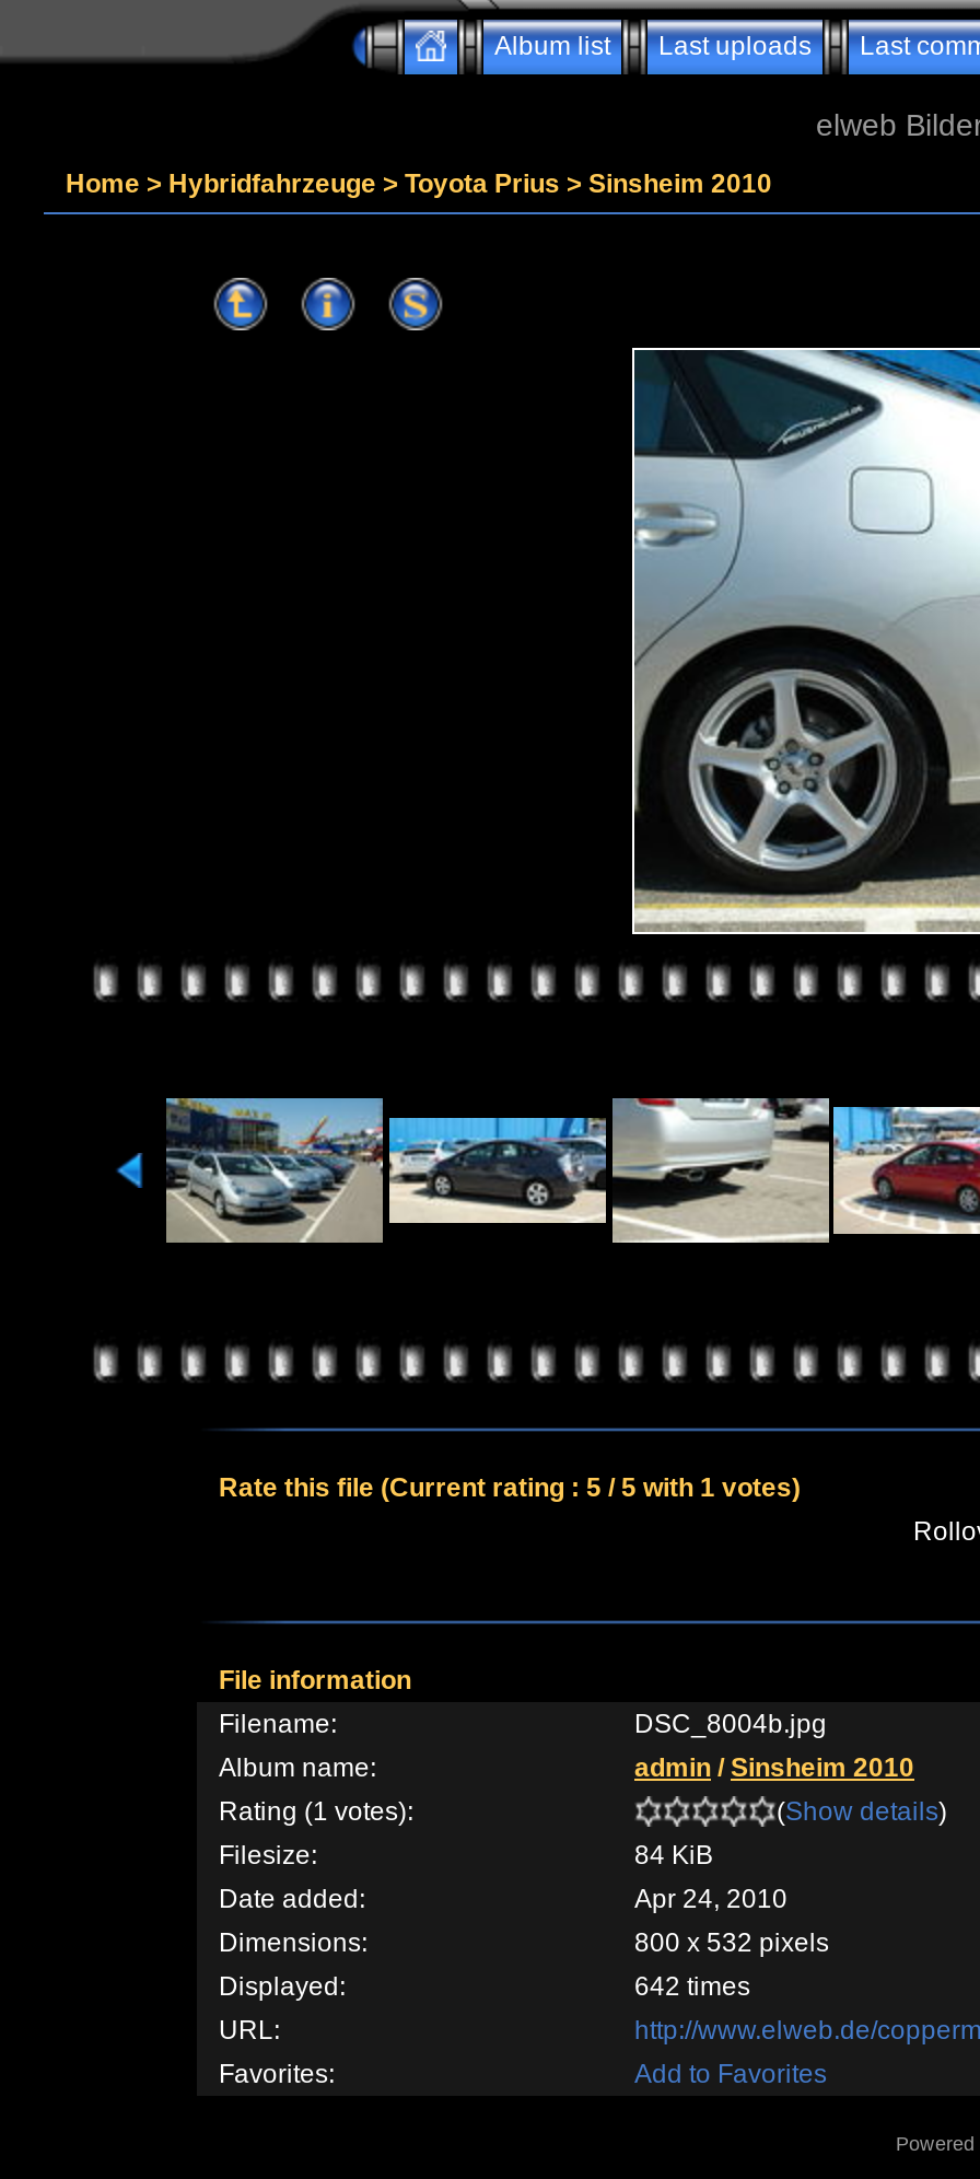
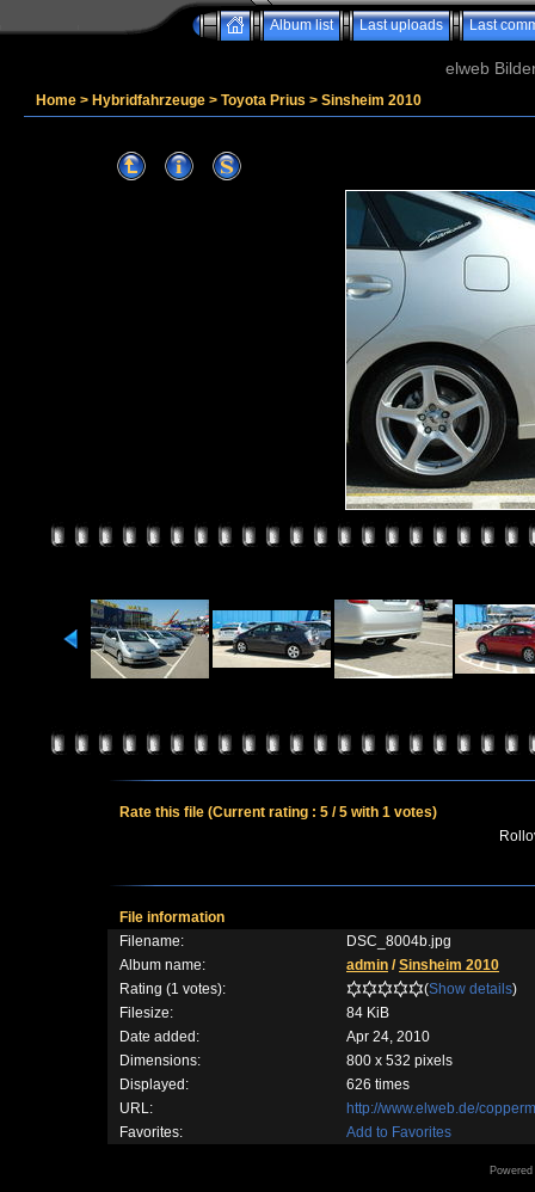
- 642 times
+ 626 times
